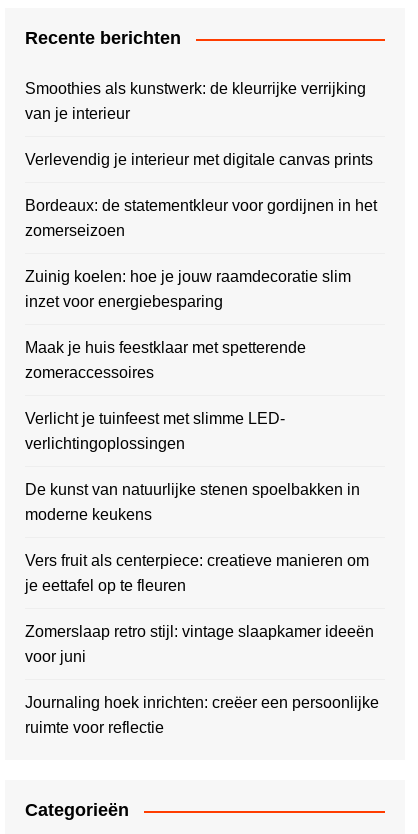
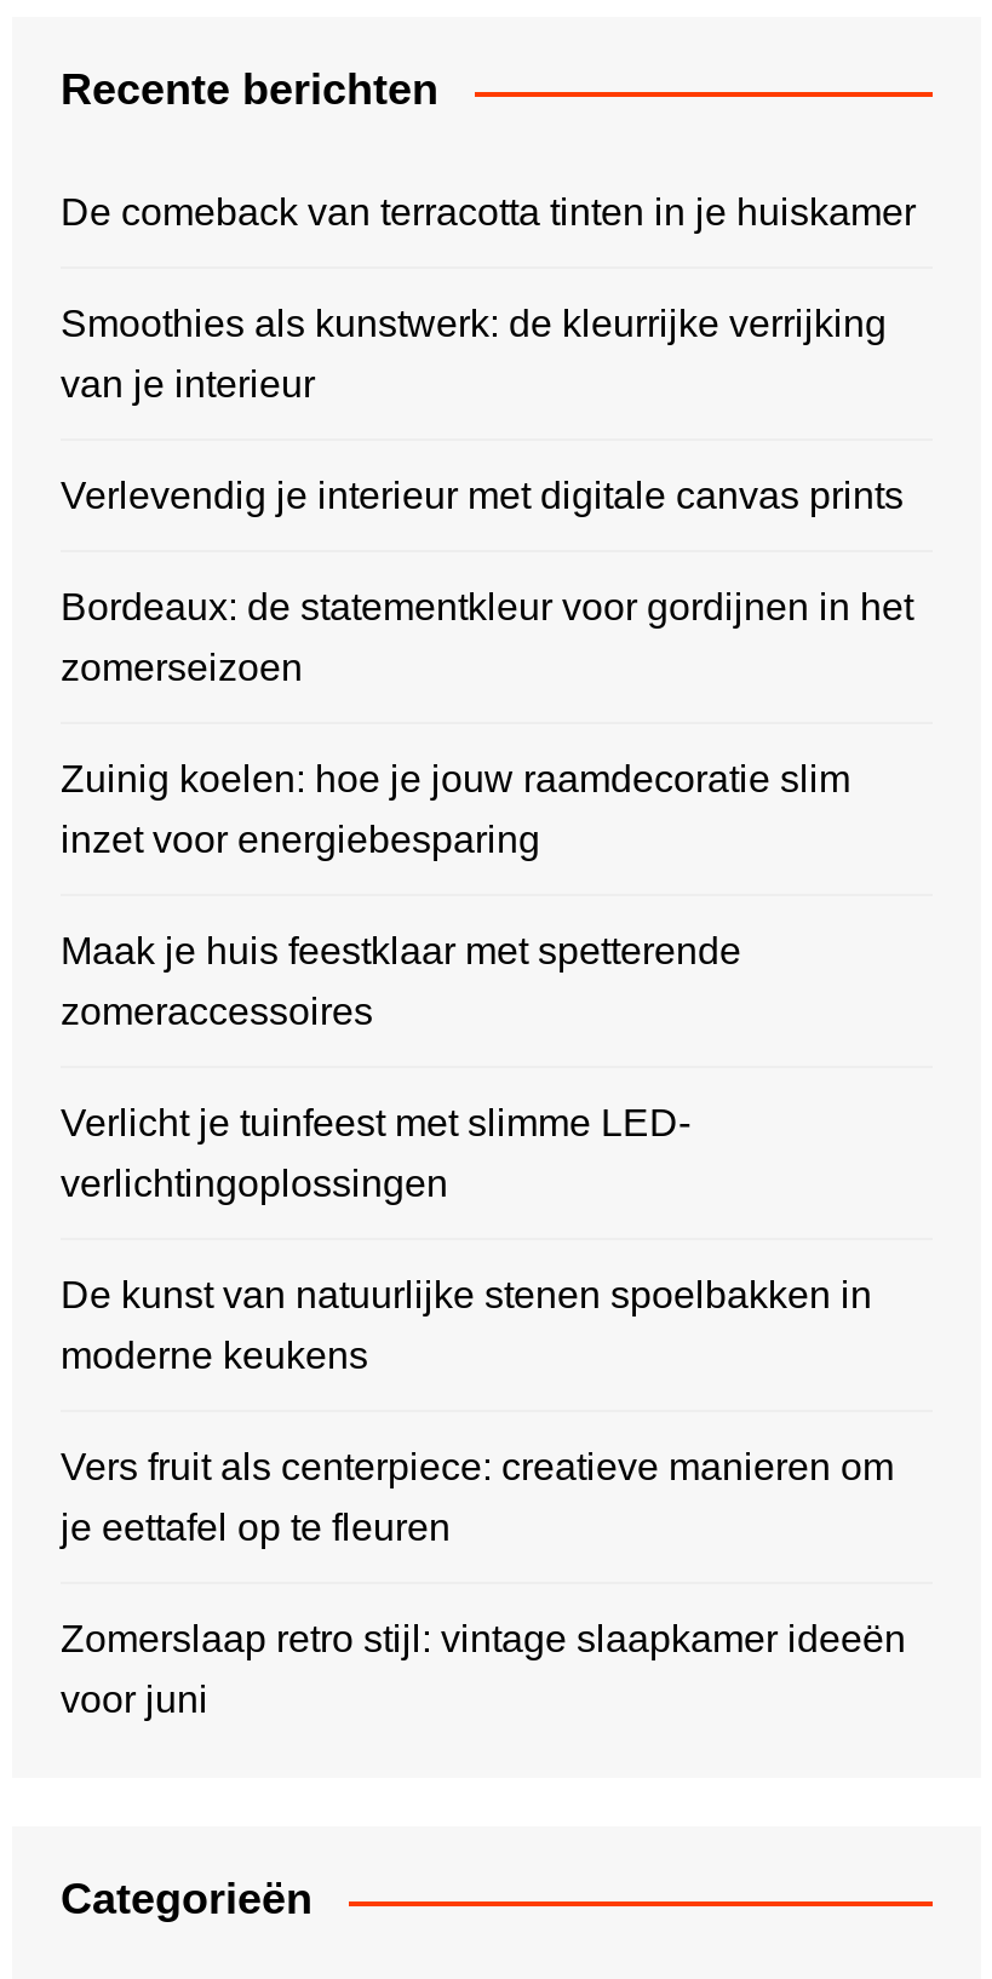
+ De comeback van terracotta tinten in je huiskamer

moved down: Smoothies als kunstwerk: de kleurrijke verrijking | van je interieur | Verlevendig je interieur met digitale canvas prints | ... | Zomerslaap retro stijl: vintage slaapkamer ideeën | voor juni

- Journaling hoek inrichten: creëer een persoonlijke
- ruimte voor reflectie
